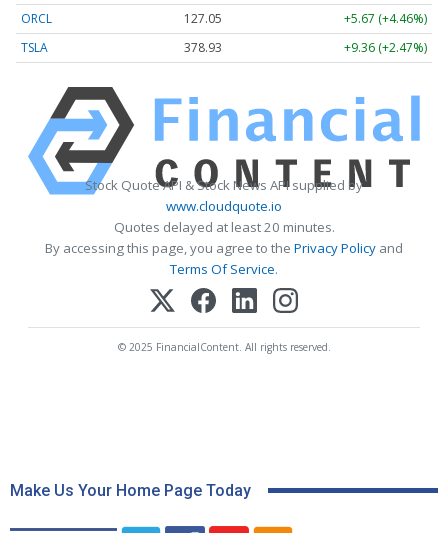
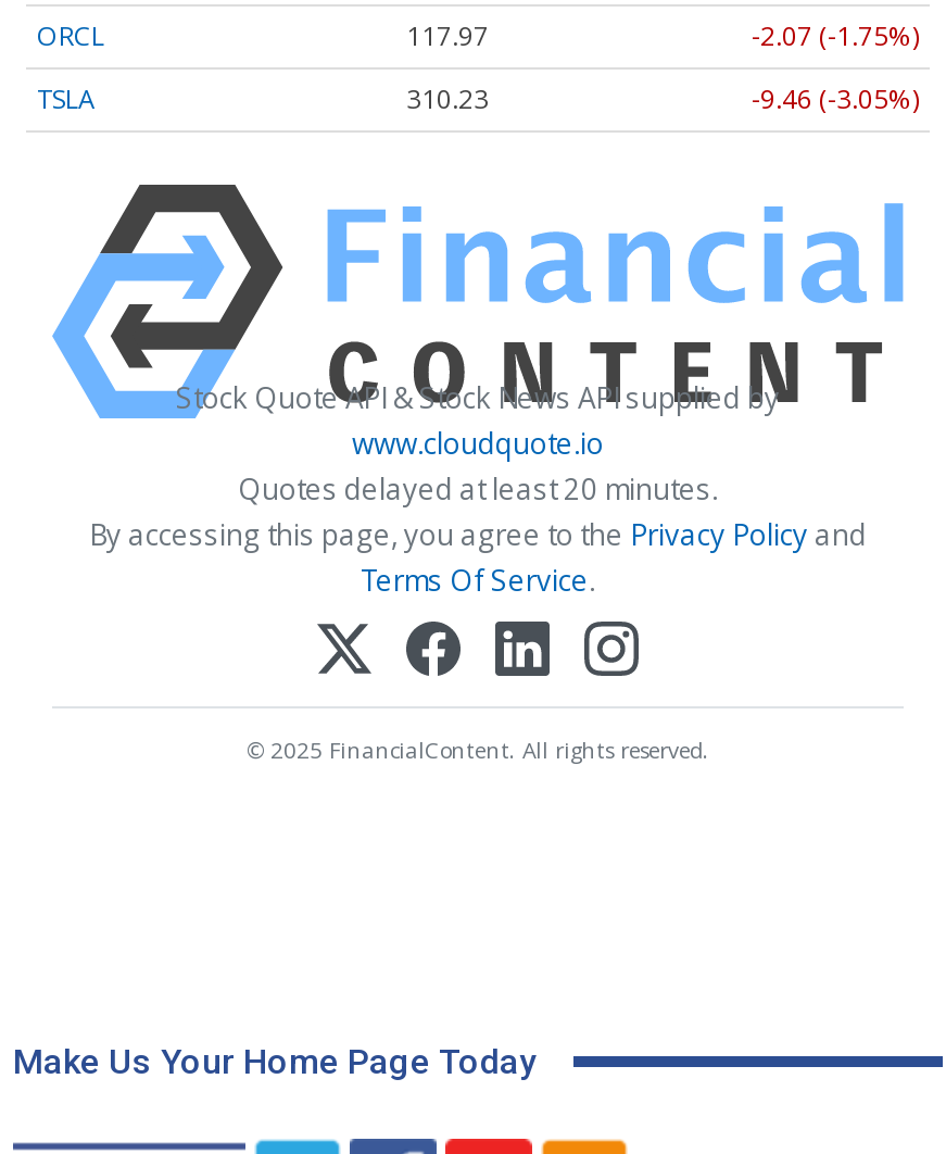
- 127.05
+ 117.97

- +5.67 (+4.46%)
+ -2.07 (-1.75%)

- 378.93
+ 310.23

- +9.36 (+2.47%)
+ -9.46 (-3.05%)
